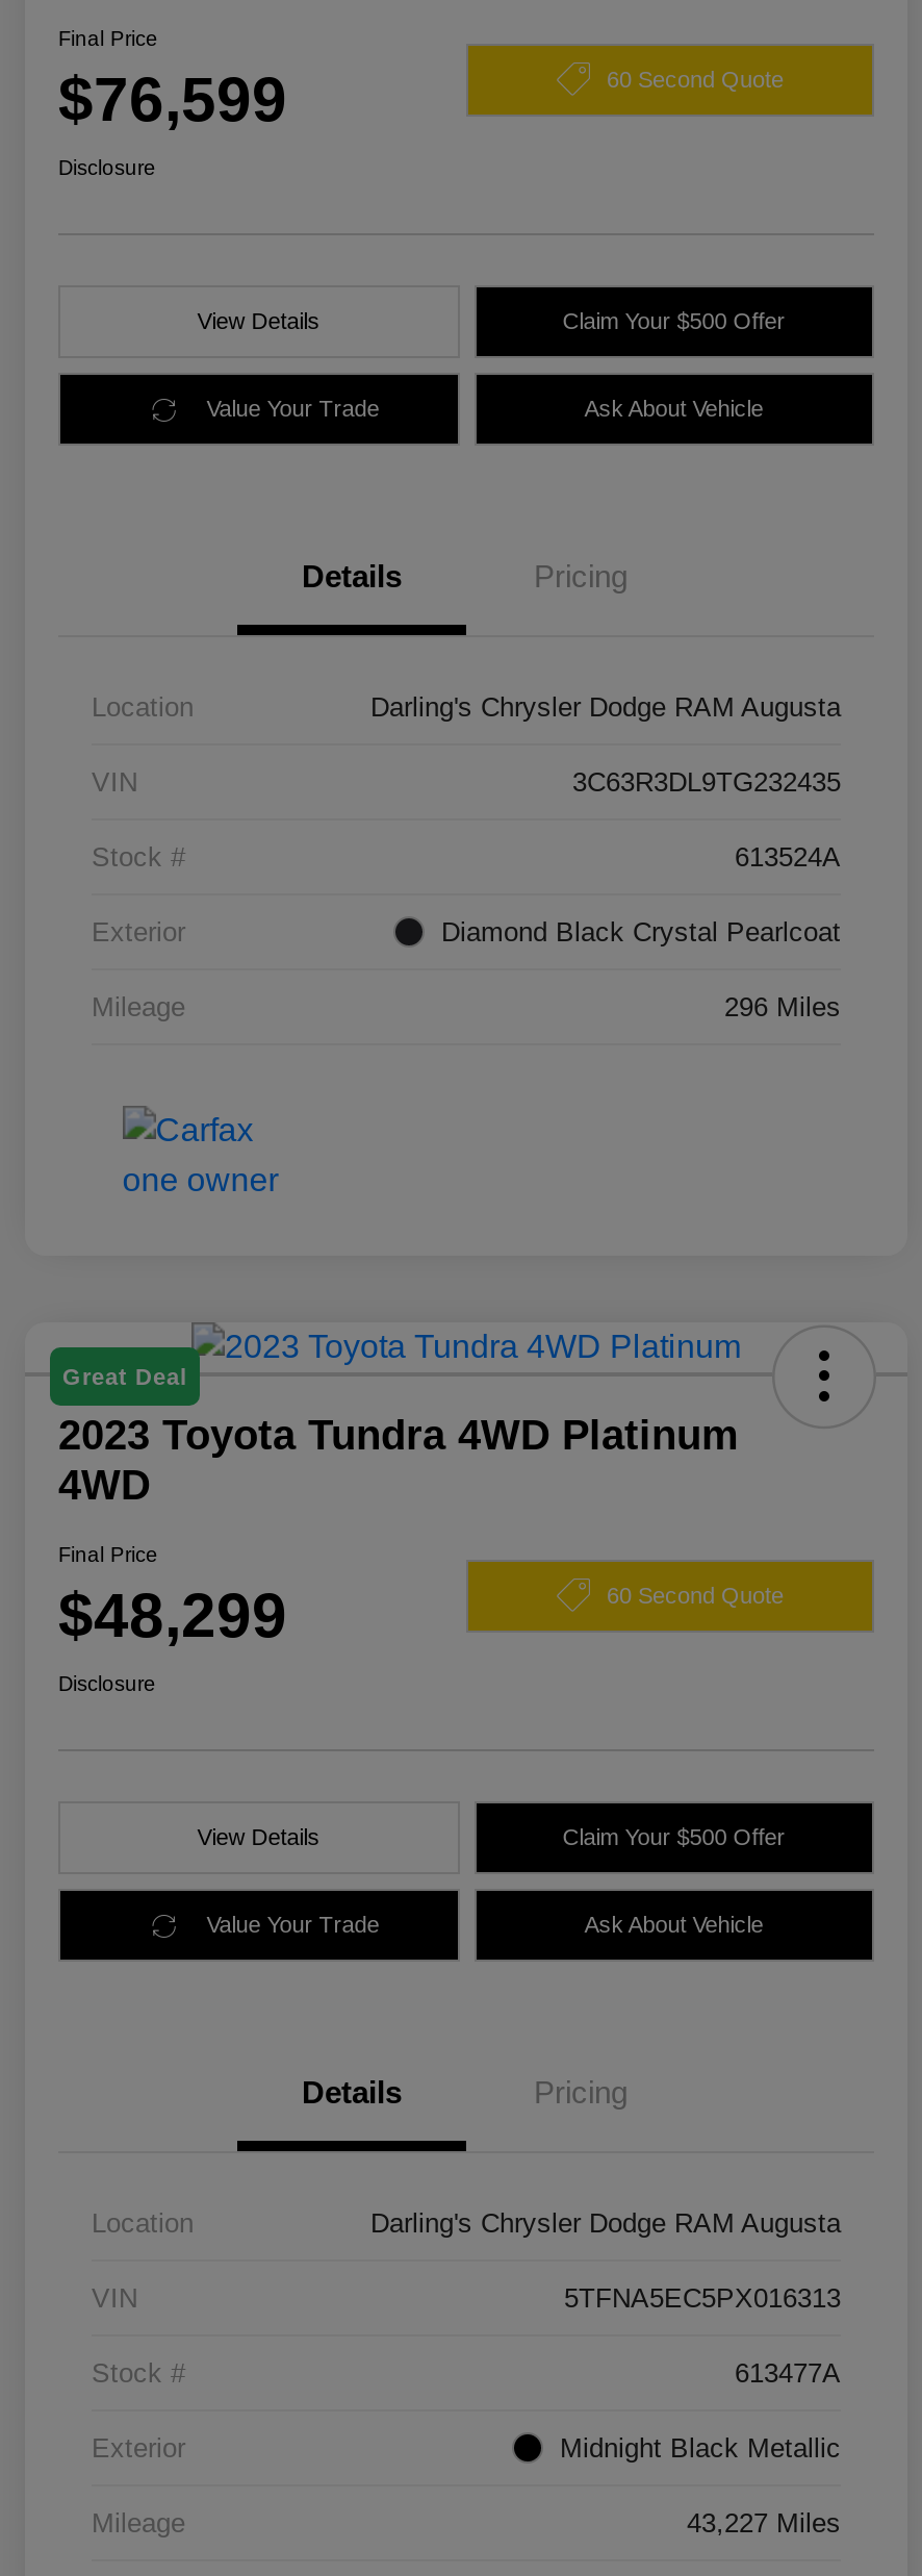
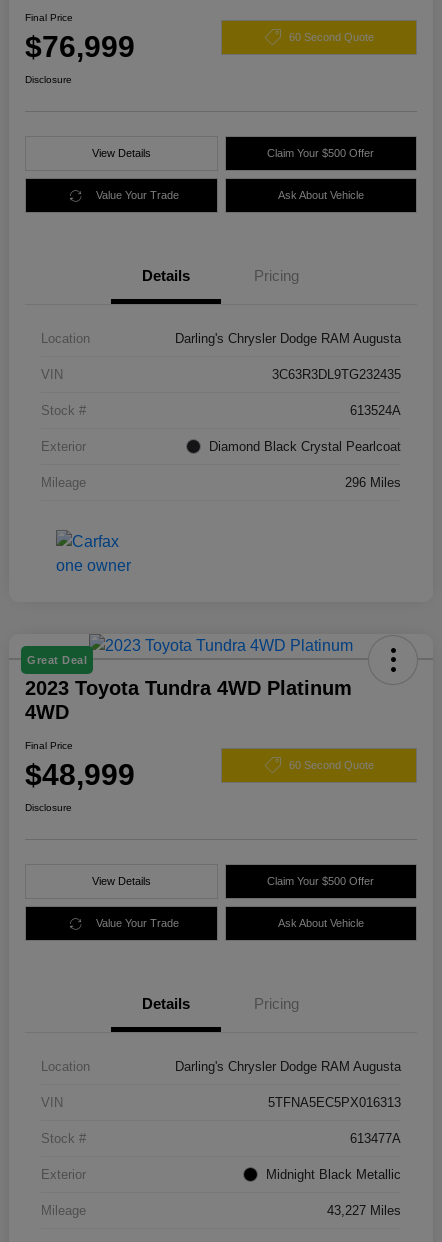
- $76,599
+ $76,999

- $48,299
+ $48,999
